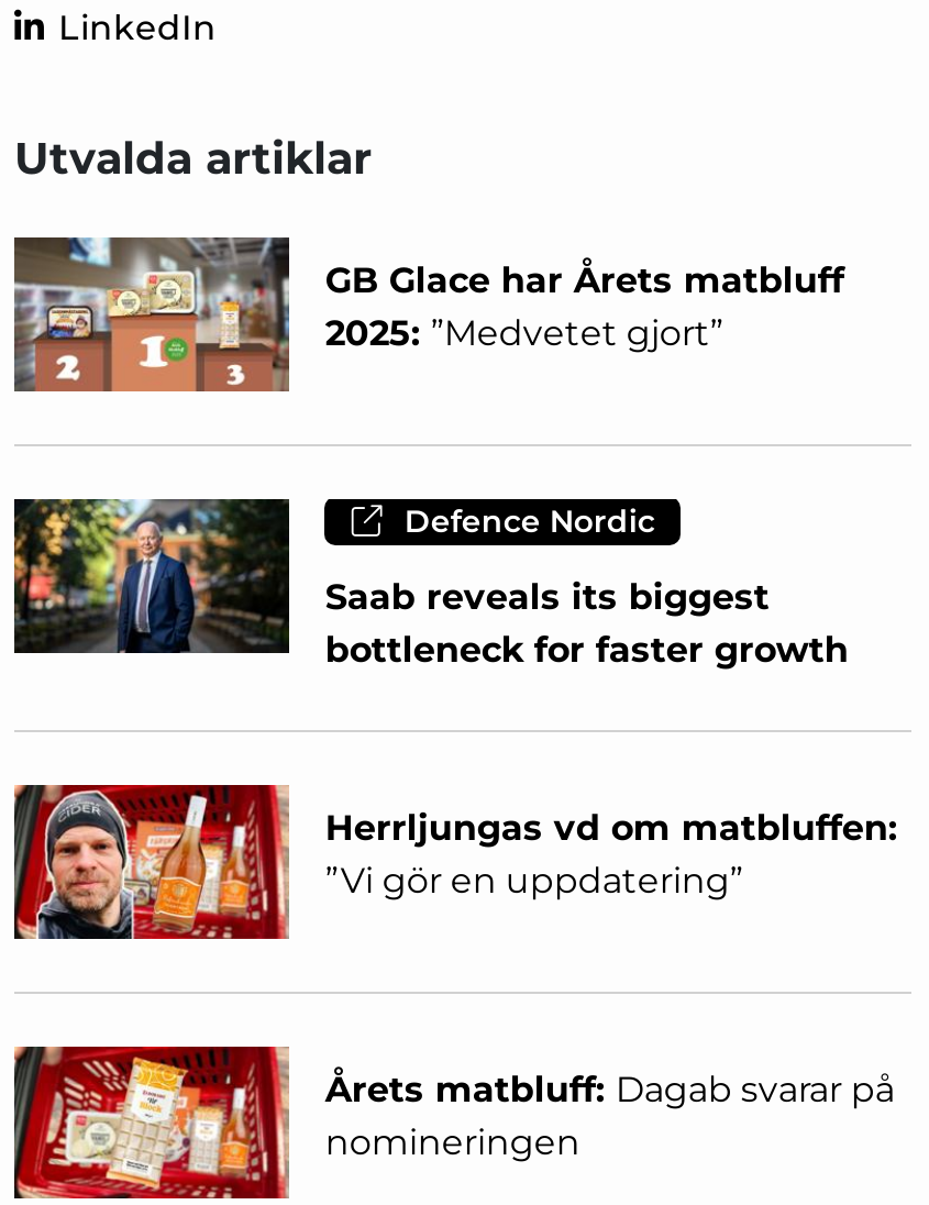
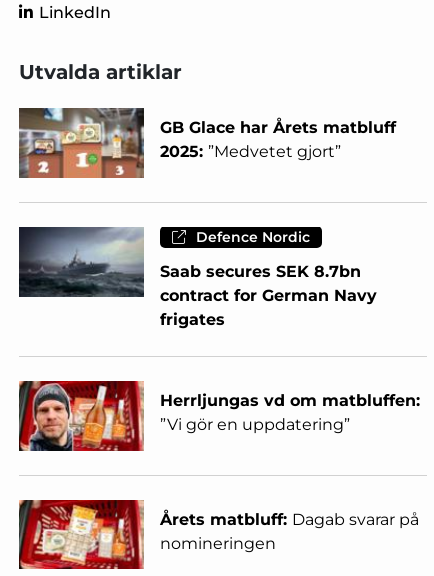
- [image]
- Saab reveals its biggest
- bottleneck for faster growth
+ [image]
+ Saab secures SEK 8.7bn
+ contract for German Navy
+ frigates
